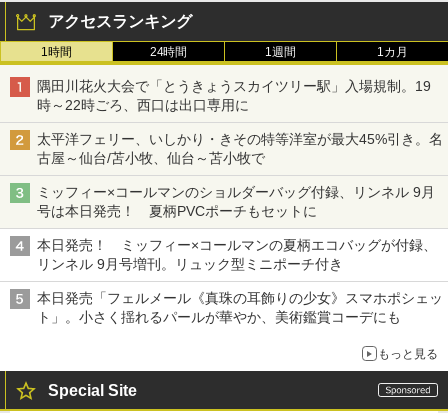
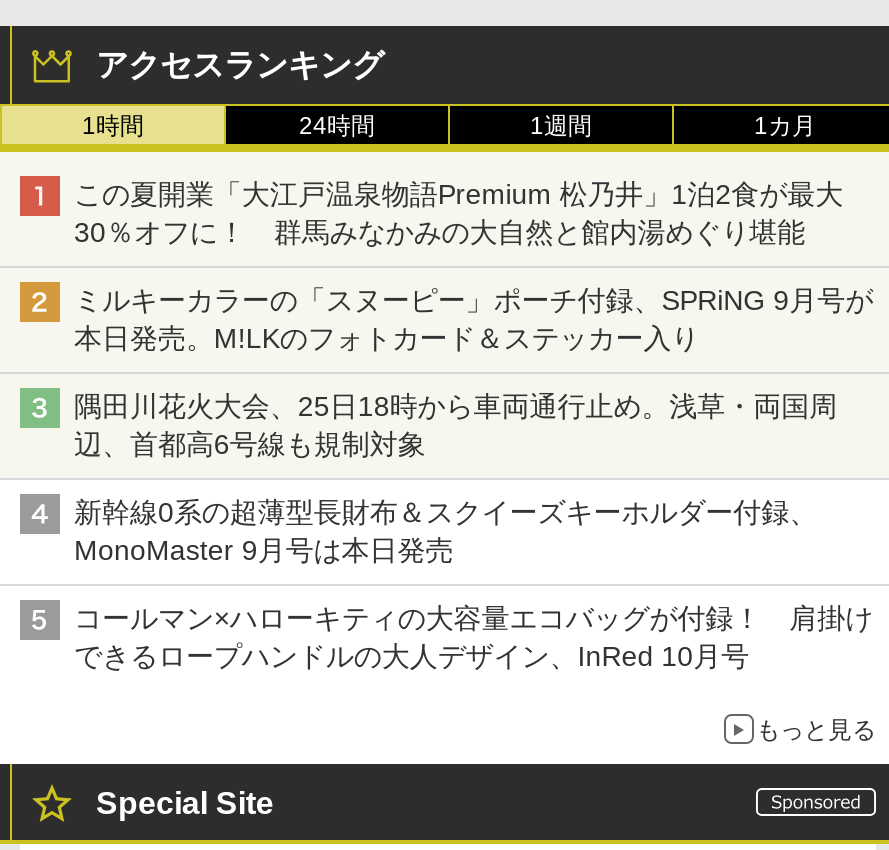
- 隅田川花火大会で「とうきょうスカイツリー駅」入場規制。19
- 時～22時ごろ、西口は出口専用に
+ この夏開業「大江戸温泉物語Premium 松乃井」1泊2食が最大
+ 30％オフに！ 群馬みなかみの大自然と館内湯めぐり堪能

- 太平洋フェリー、いしかり・きその特等洋室が最大45%引き。名
- 古屋～仙台/苫小牧、仙台～苫小牧で
+ ミルキーカラーの「スヌーピー」ポーチ付録、SPRiNG 9月号が
+ 本日発売。M!LKのフォトカード＆ステッカー入り

- ミッフィー×コールマンのショルダーバッグ付録、リンネル 9月
- 号は本日発売！ 夏柄PVCポーチもセットに
+ 隅田川花火大会、25日18時から車両通行止め。浅草・両国周
+ 辺、首都高6号線も規制対象

- 本日発売！ ミッフィー×コールマンの夏柄エコバッグが付録、
- リンネル 9月号増刊。リュック型ミニポーチ付き
+ 新幹線0系の超薄型長財布＆スクイーズキーホルダー付録、
+ MonoMaster 9月号は本日発売

- 本日発売「フェルメール《真珠の耳飾りの少女》スマホポシェッ
- ト」。小さく揺れるパールが華やか、美術鑑賞コーデにも
+ コールマン×ハローキティの大容量エコバッグが付録！ 肩掛け
+ できるロープハンドルの大人デザイン、InRed 10月号
